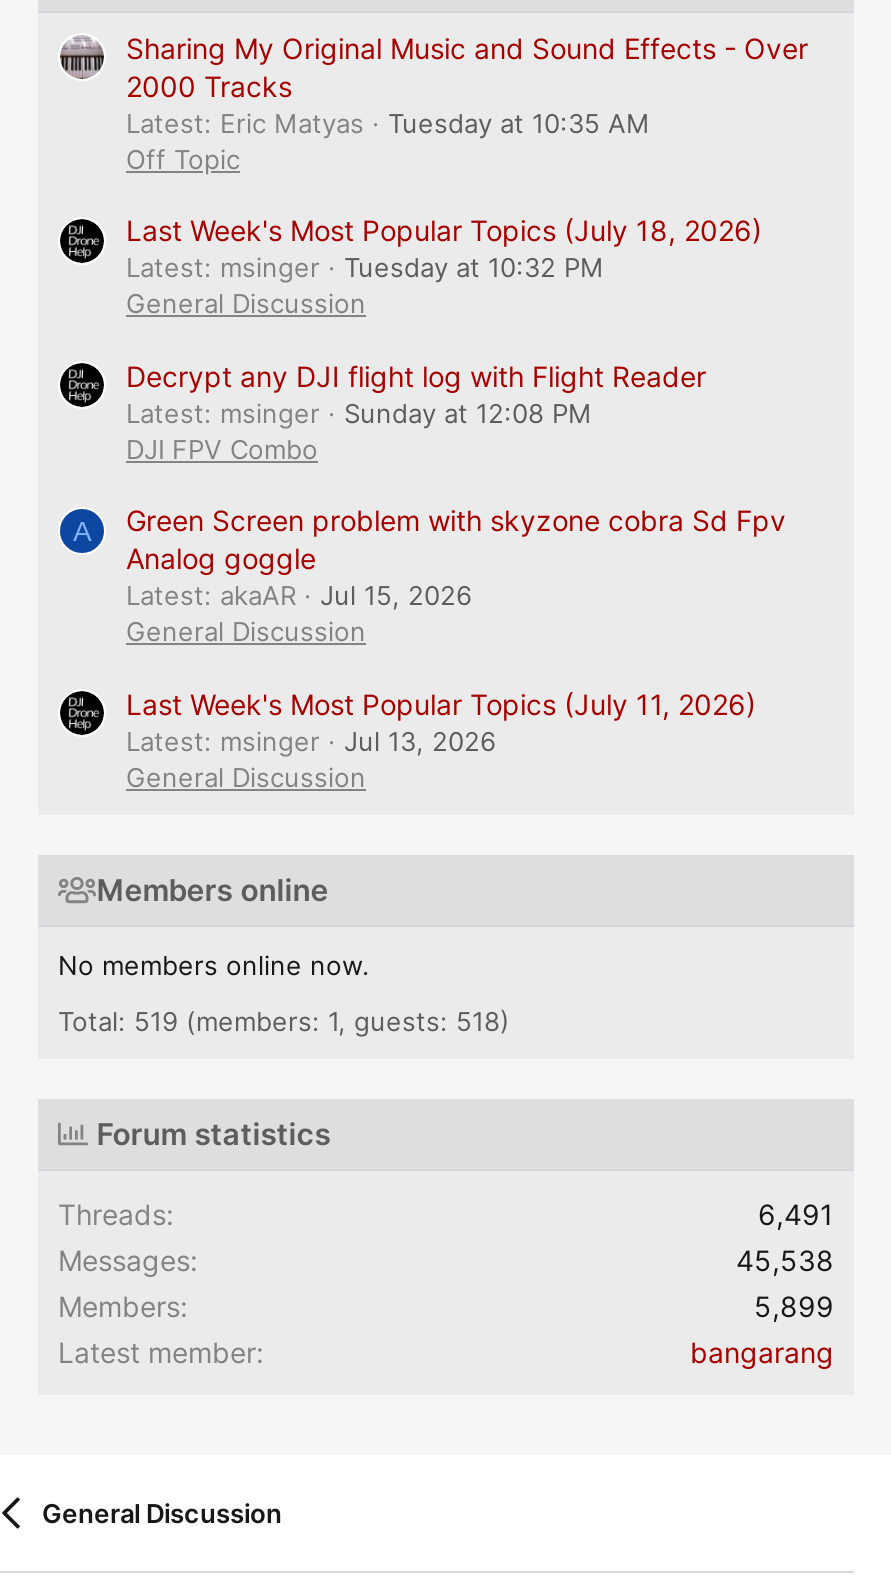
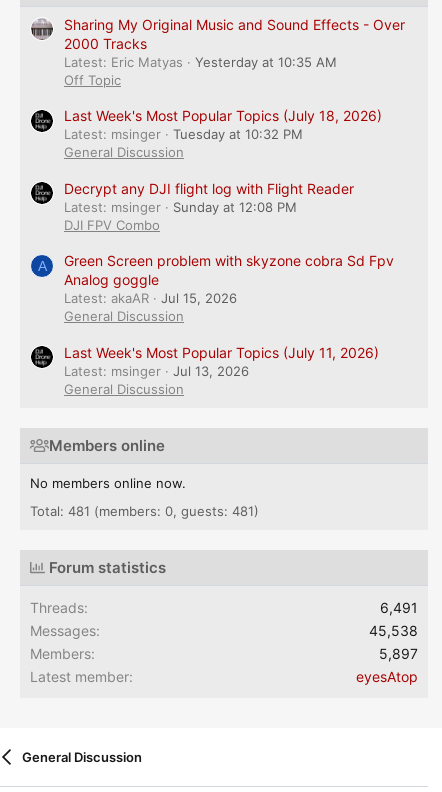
- Tuesday at 10:35 AM
+ Yesterday at 10:35 AM

- Total: 519 (members: 1, guests: 518)
+ Total: 481 (members: 0, guests: 481)

- 5,899
+ 5,897

- bangarang
+ eyesAtop
